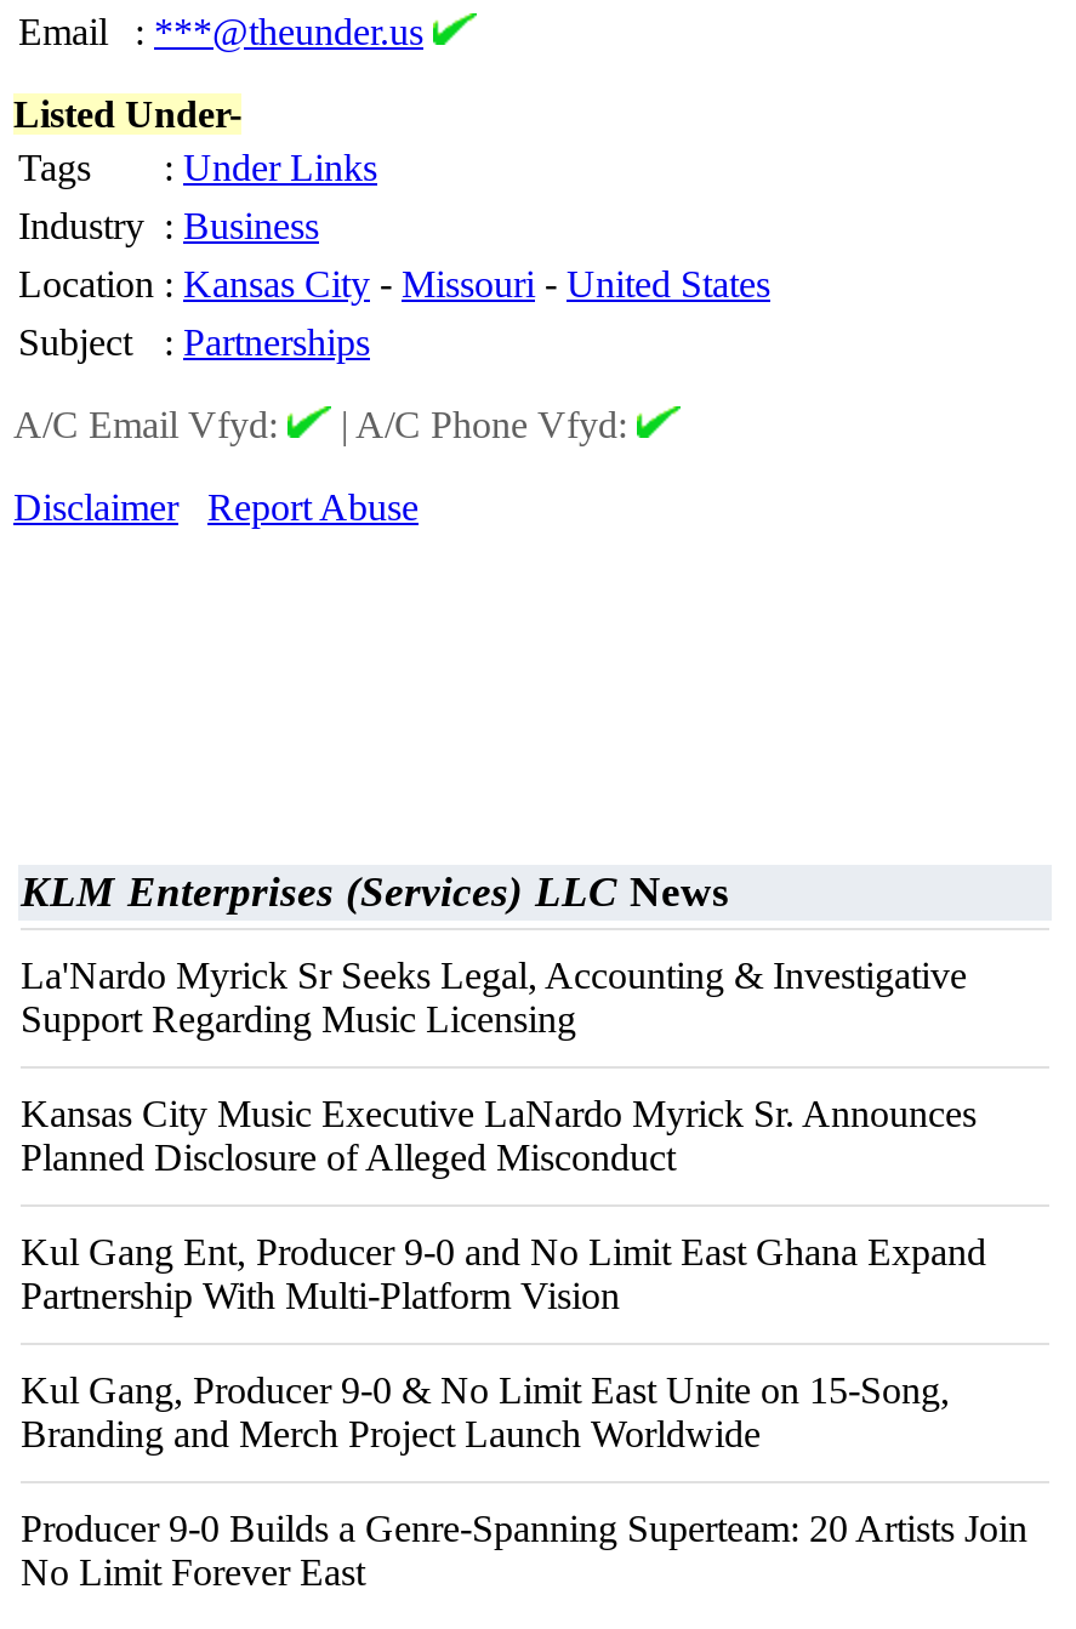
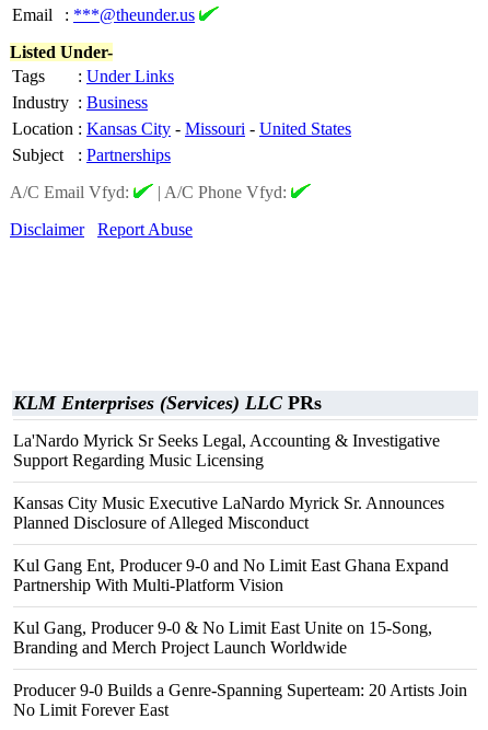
- KLM Enterprises (Services) LLC News
+ KLM Enterprises (Services) LLC PRs
